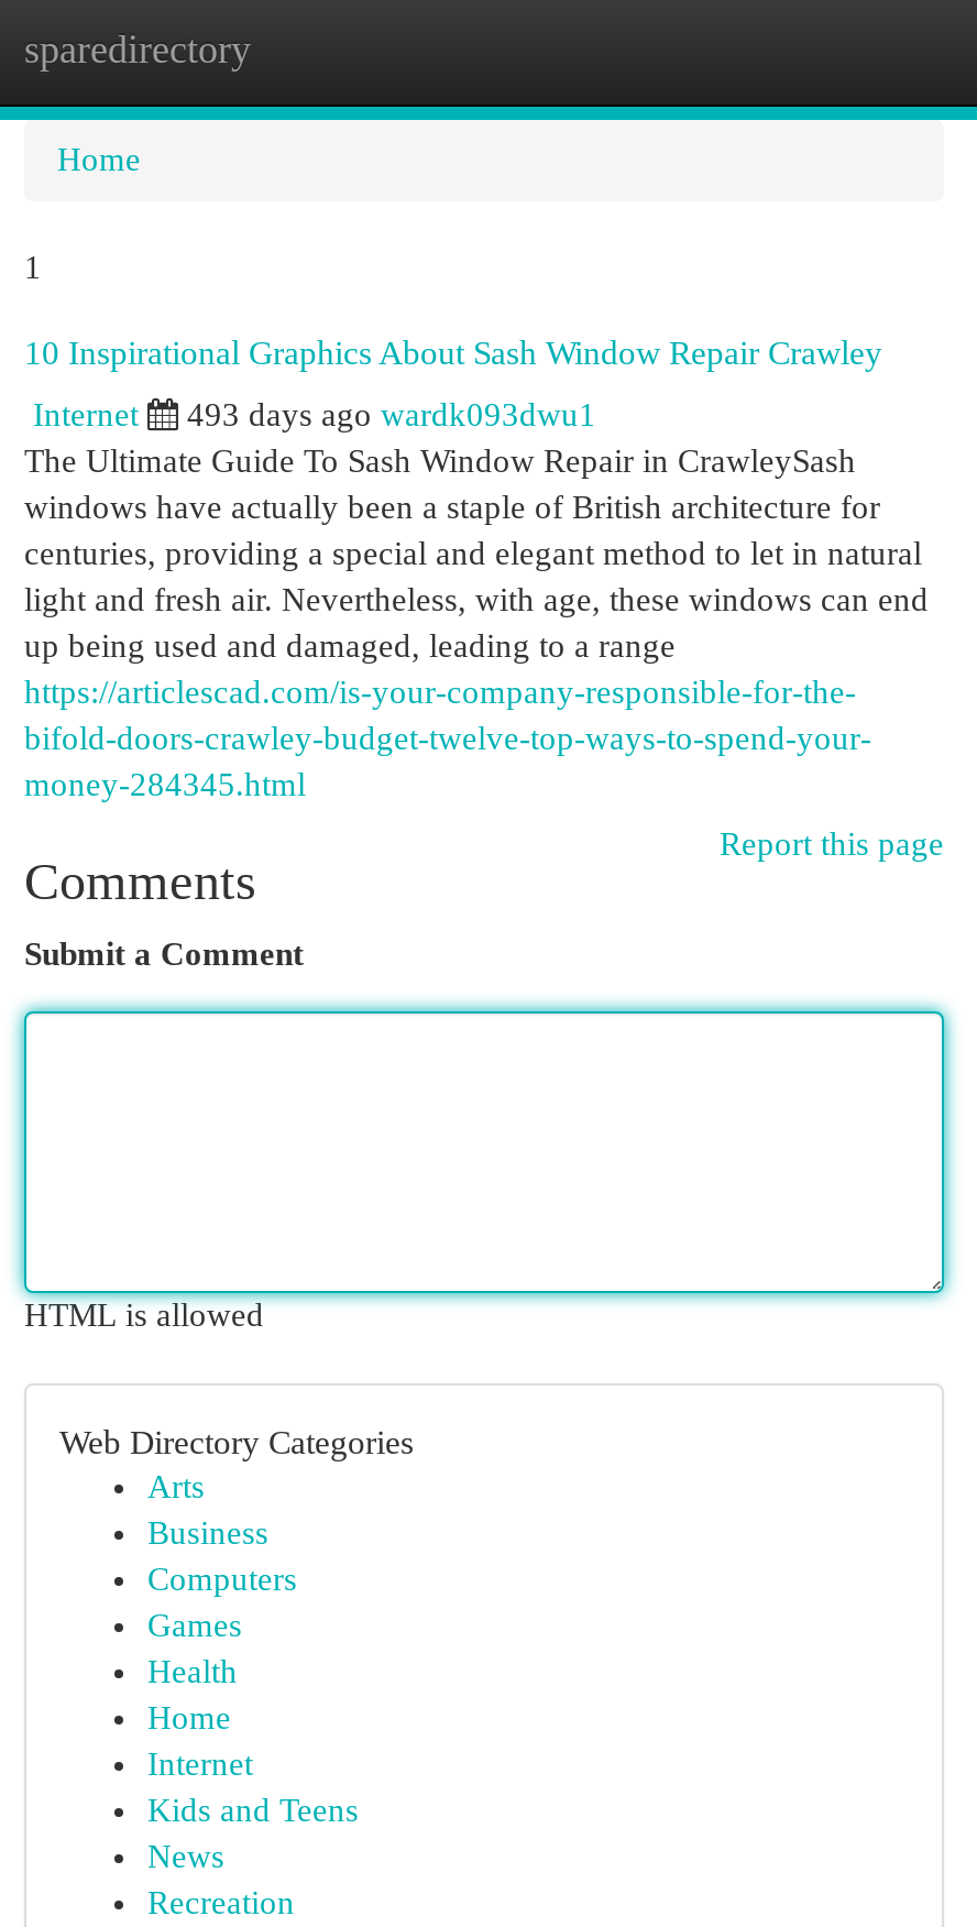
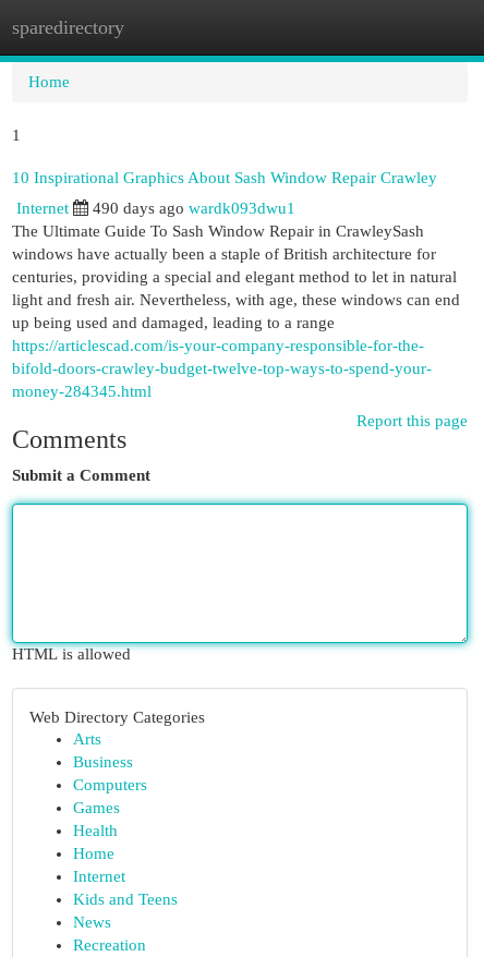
- 493 days ago wardk093dwu1
+ 490 days ago wardk093dwu1
